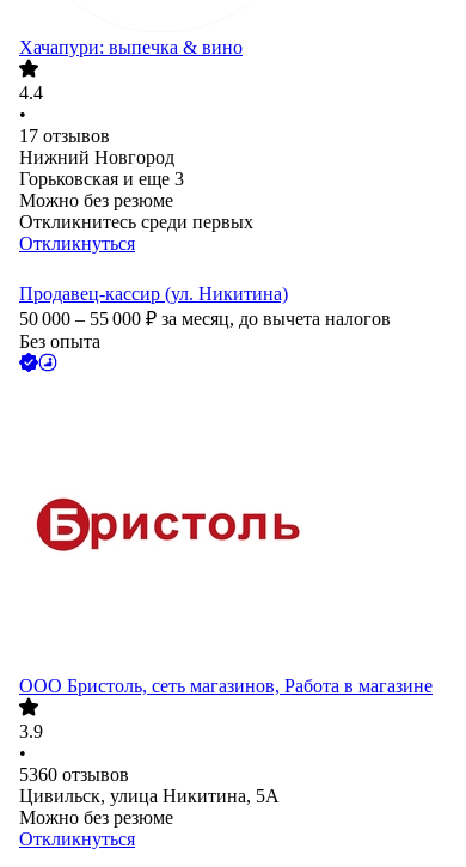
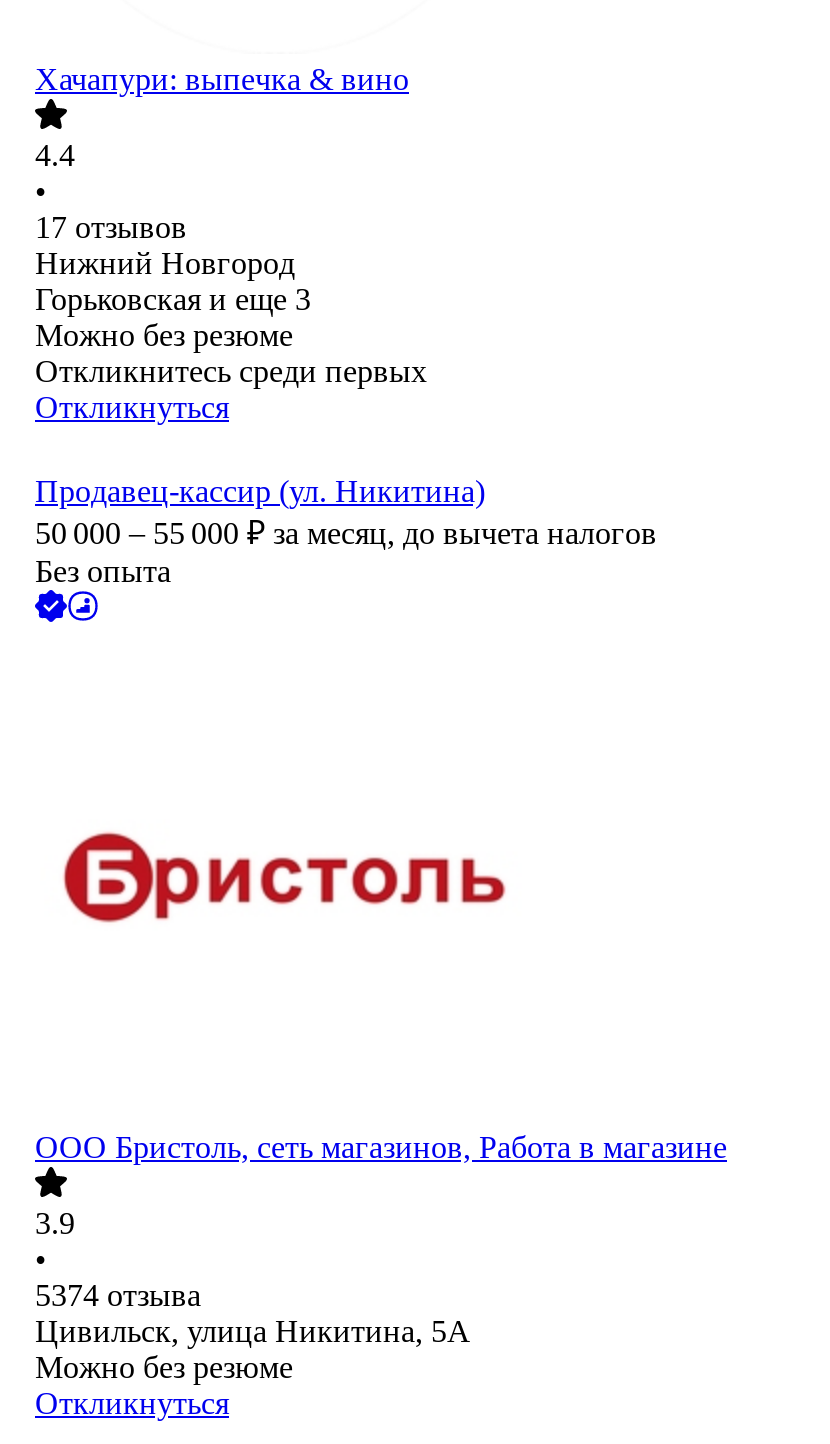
- 5360 отзывов
+ 5374 отзыва
